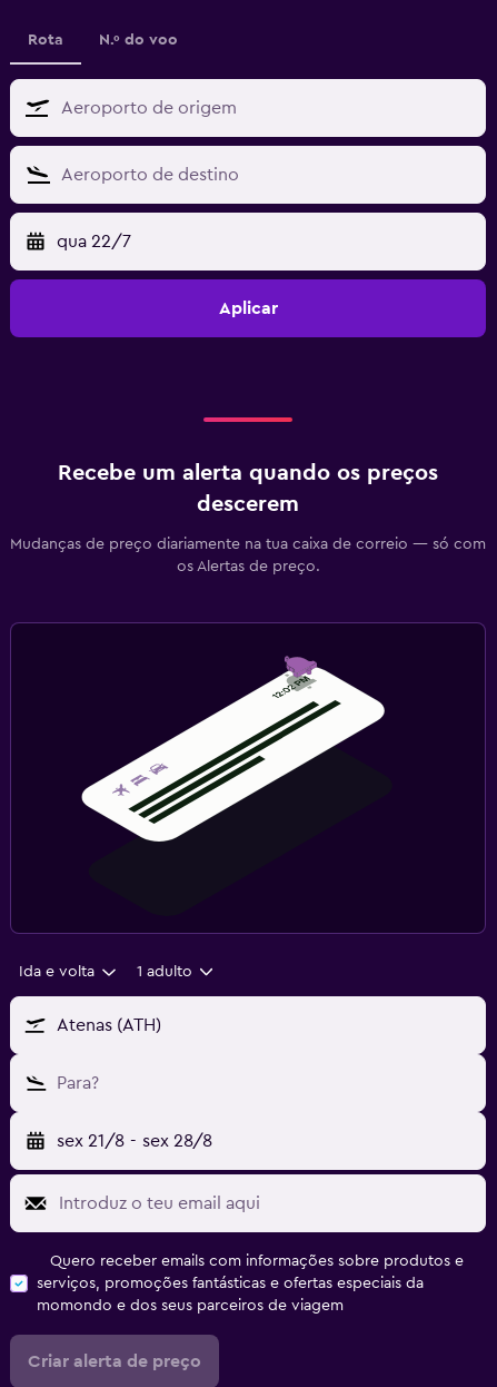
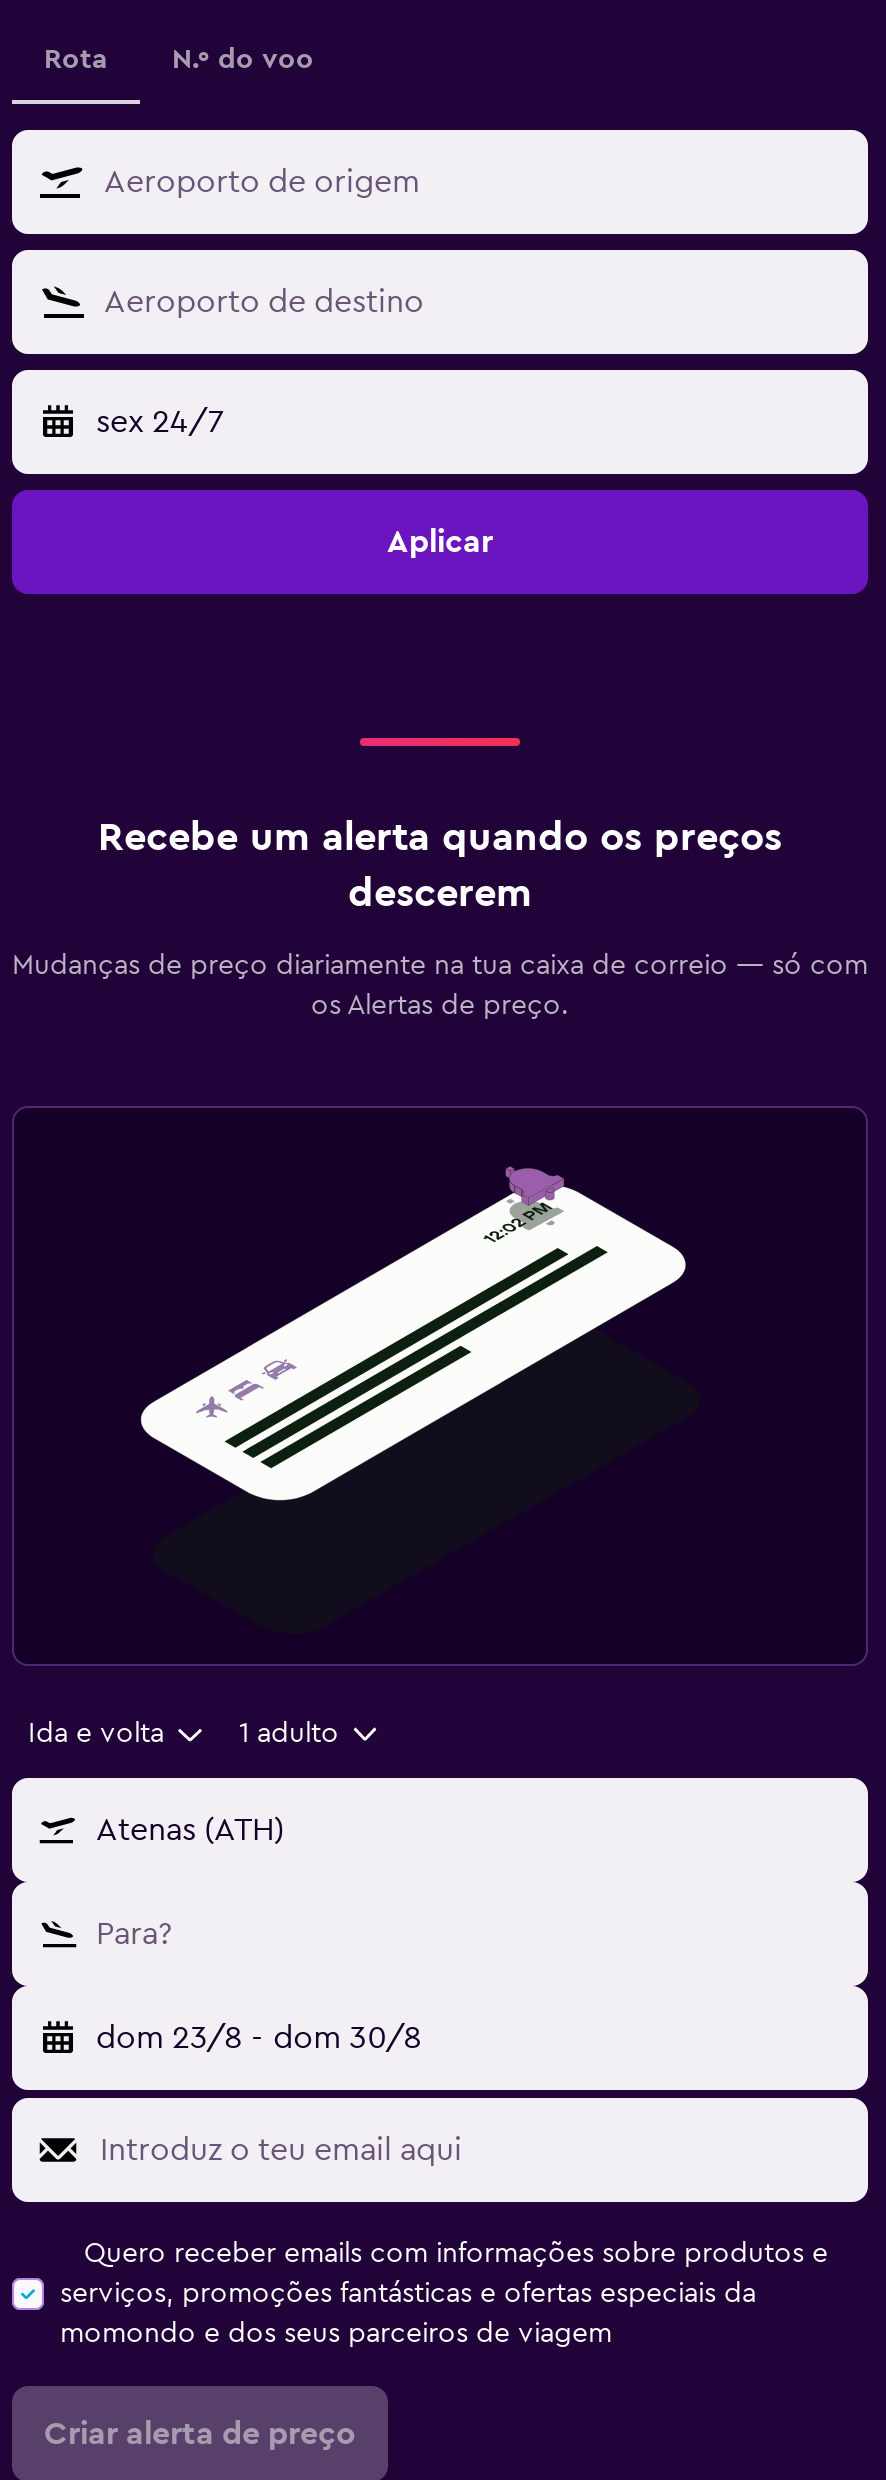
- qua 22/7
+ sex 24/7

- sex 21/8 - sex 28/8
+ dom 23/8 - dom 30/8
